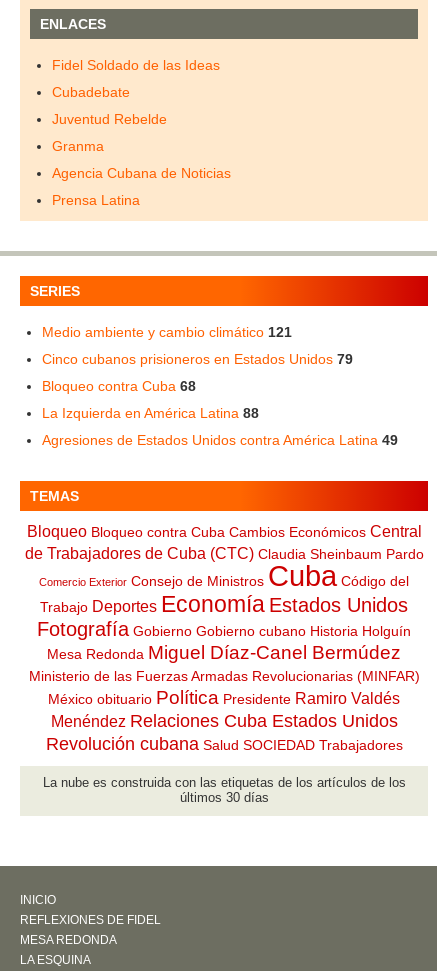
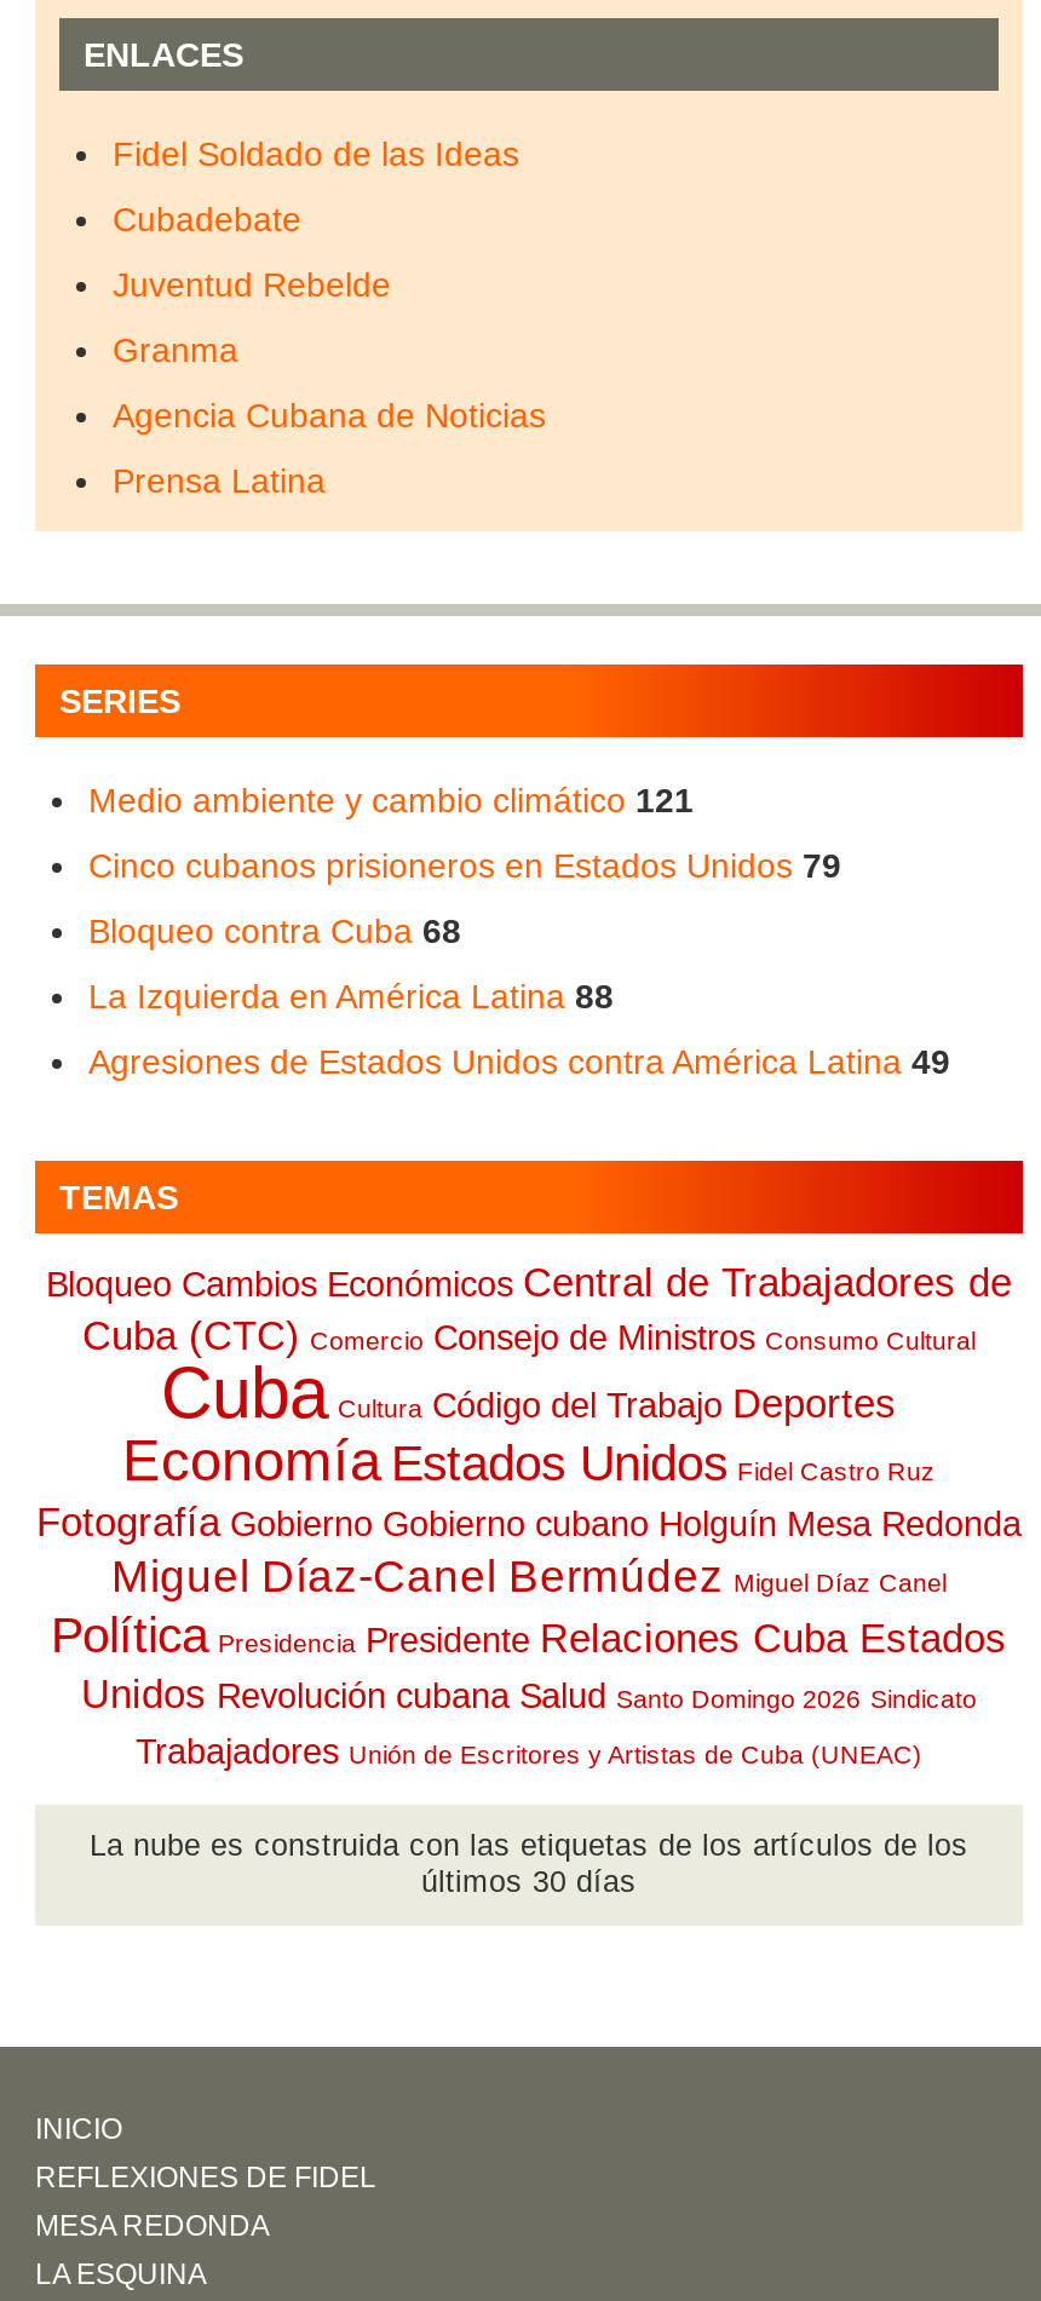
- Bloqueo Bloqueo contra Cuba Cambios Económicos Central
- de Trabajadores de Cuba (CTC) Claudia Sheinbaum Pardo
- Comercio Exterior Consejo de Ministros Cuba Código del
- Trabajo Deportes Economía Estados Unidos
- Fotografía Gobierno Gobierno cubano Historia Holguín
- Mesa Redonda Miguel Díaz-Canel Bermúdez
- Ministerio de las Fuerzas Armadas Revolucionarias (MINFAR)
- México obituario Política Presidente Ramiro Valdés
- Menéndez Relaciones Cuba Estados Unidos
- Revolución cubana Salud SOCIEDAD Trabajadores
+ Bloqueo Cambios Económicos Central de Trabajadores de
+ Cuba (CTC) Comercio Consejo de Ministros Consumo Cultural
+ Cuba Cultura Código del Trabajo Deportes
+ Economía Estados Unidos Fidel Castro Ruz
+ Fotografía Gobierno Gobierno cubano Holguín Mesa Redonda
+ Miguel Díaz-Canel Bermúdez Miguel Díaz Canel
+ Política Presidencia Presidente Relaciones Cuba Estados
+ Unidos Revolución cubana Salud Santo Domingo 2026 Sindicato
+ Trabajadores Unión de Escritores y Artistas de Cuba (UNEAC)
